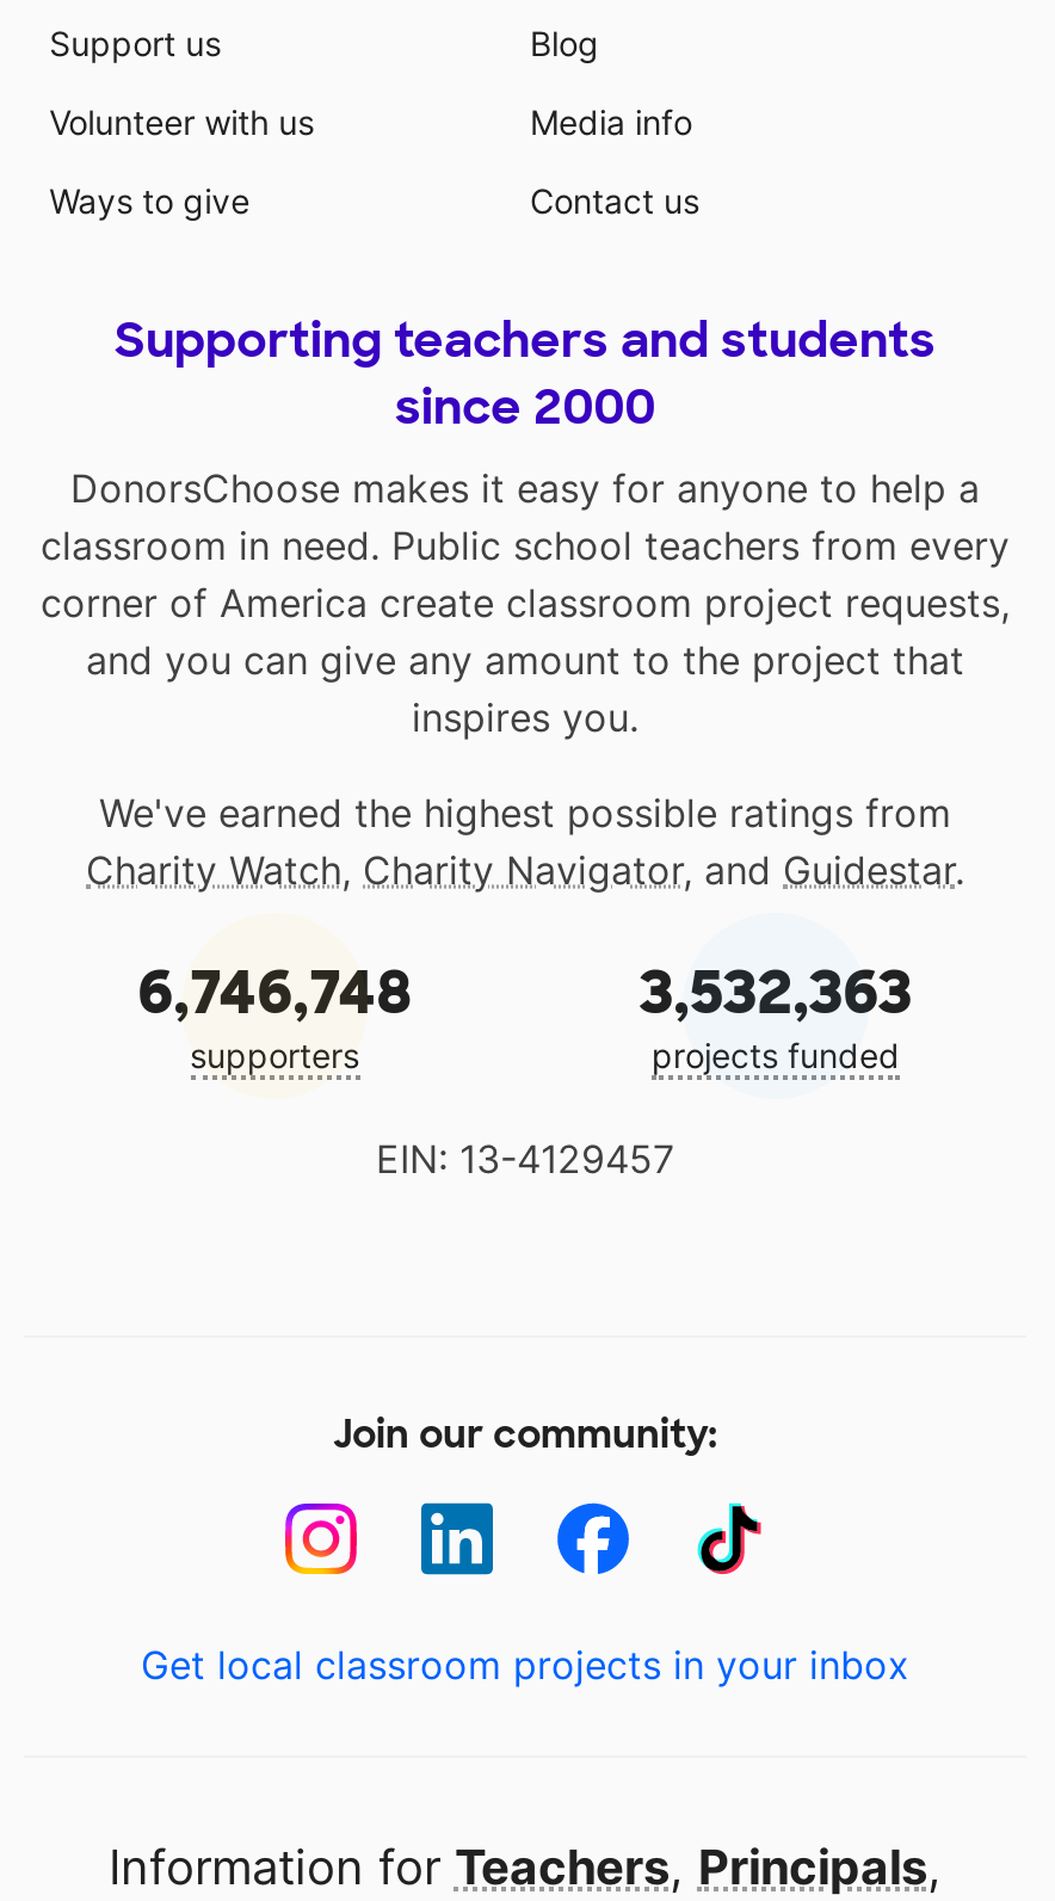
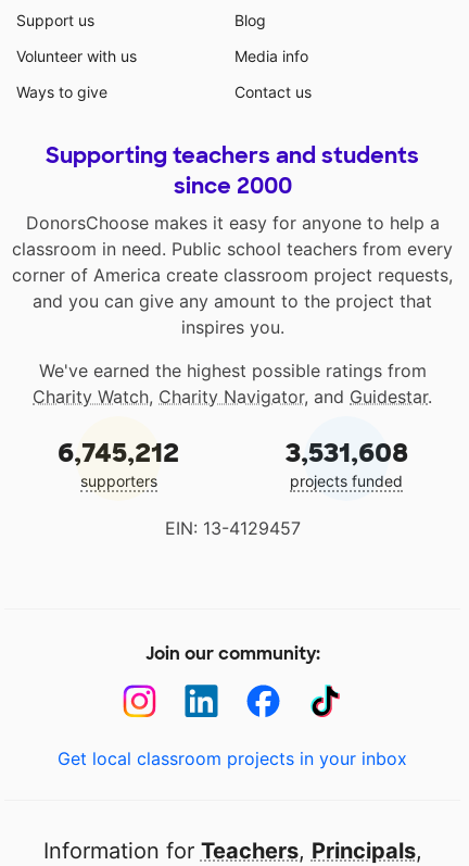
- 6,746,748
+ 6,745,212

- 3,532,363
+ 3,531,608
